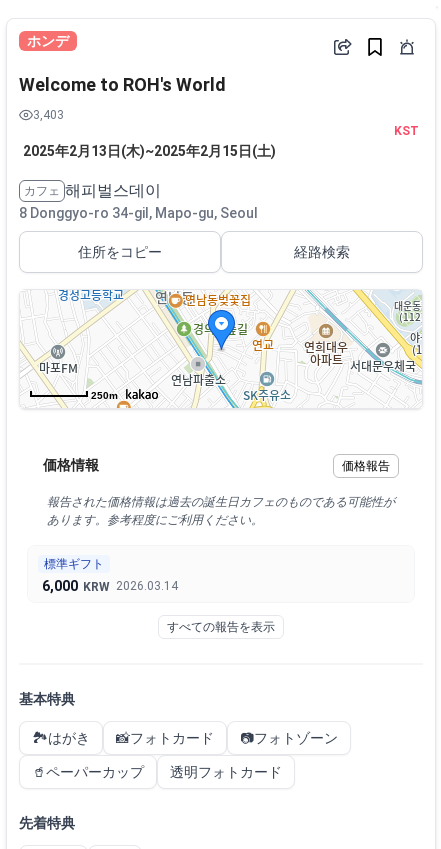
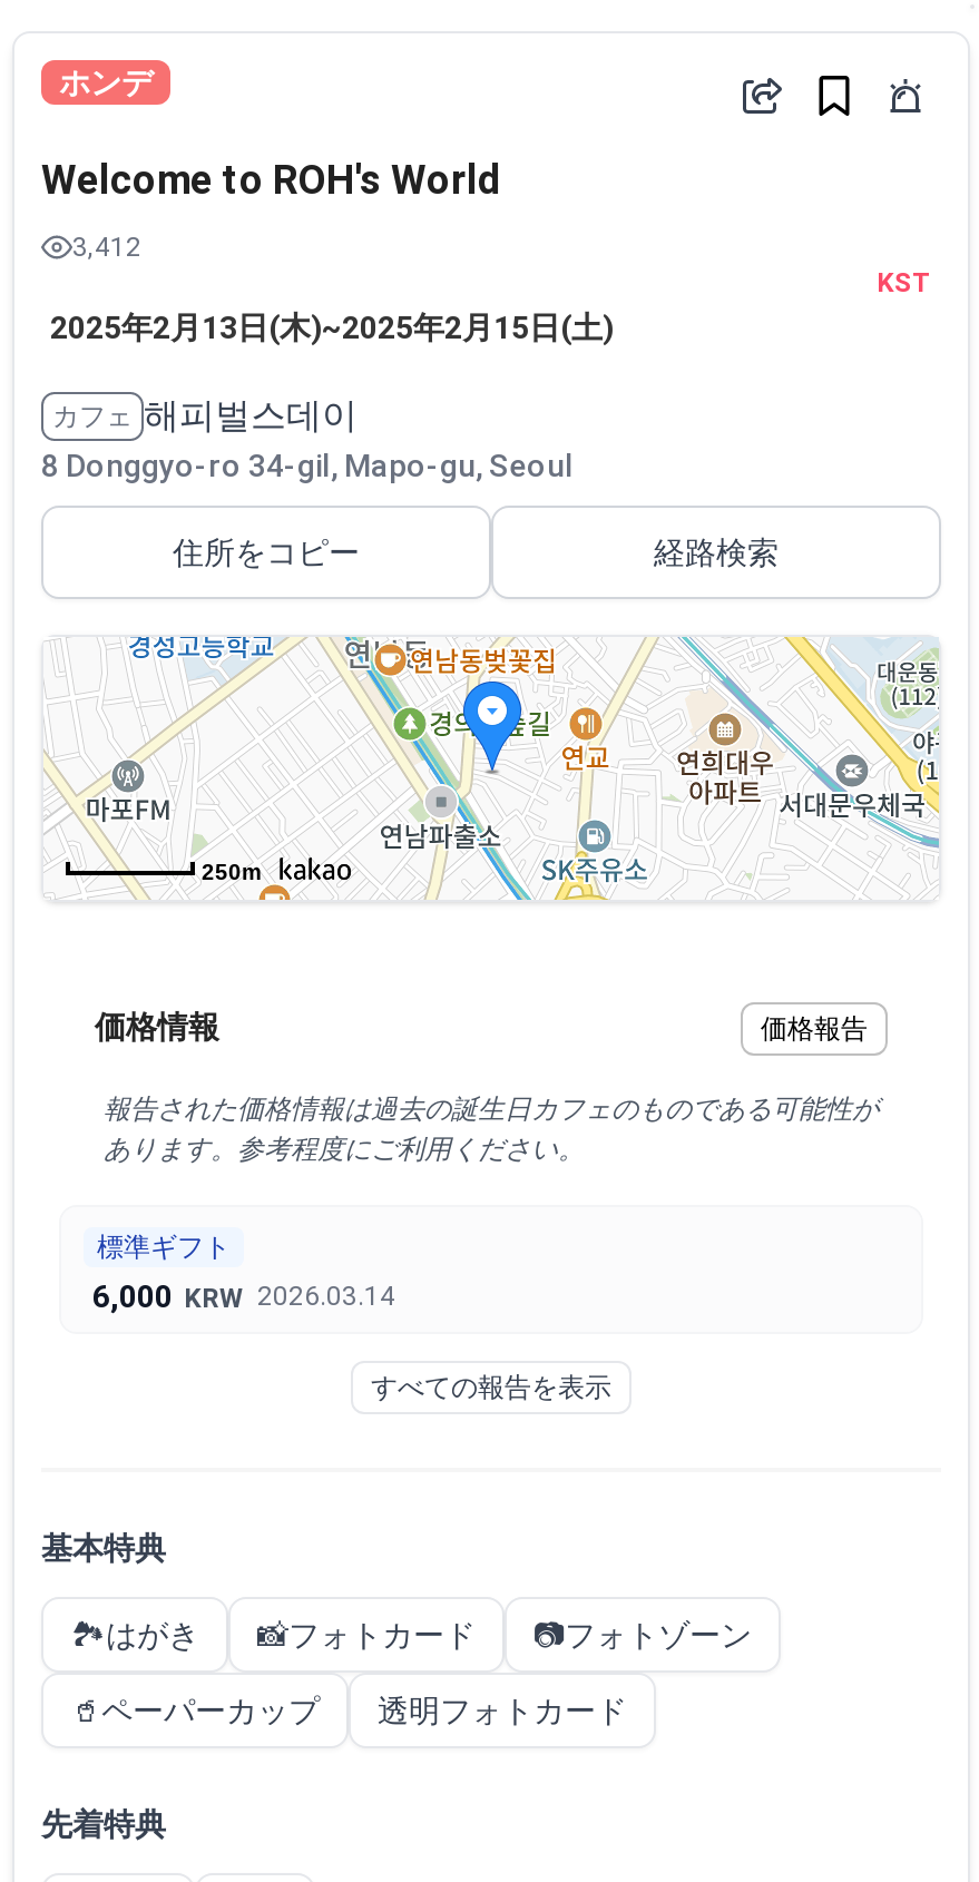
- 3,403
+ 3,412
